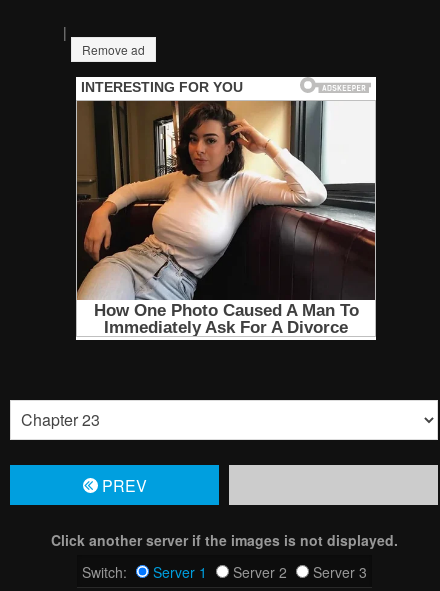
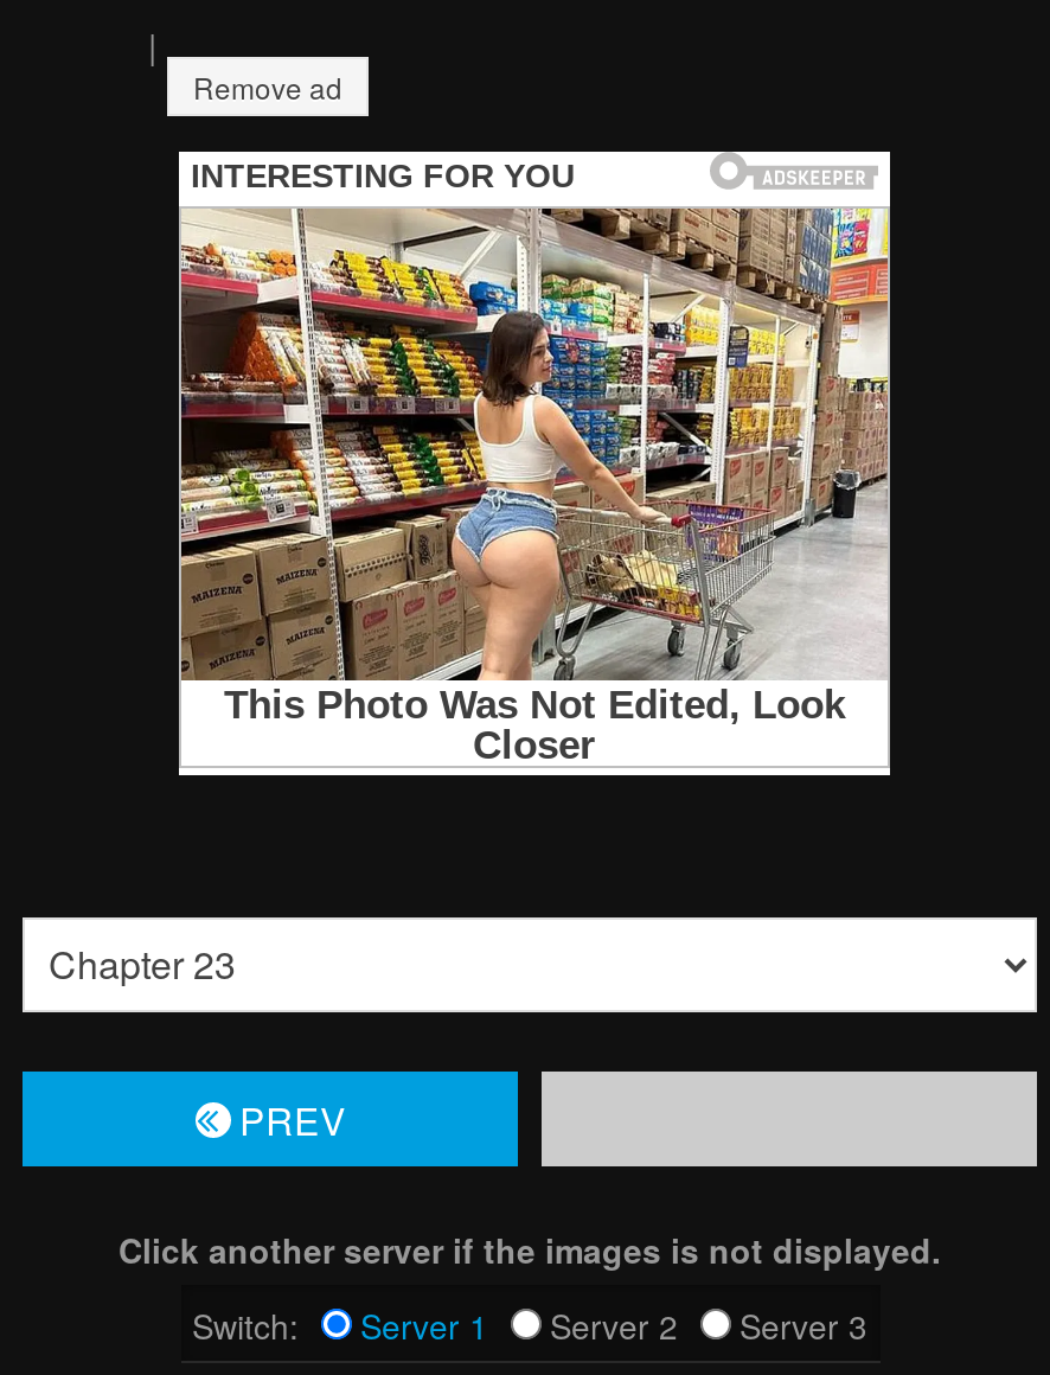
- [image]
+ [image]
